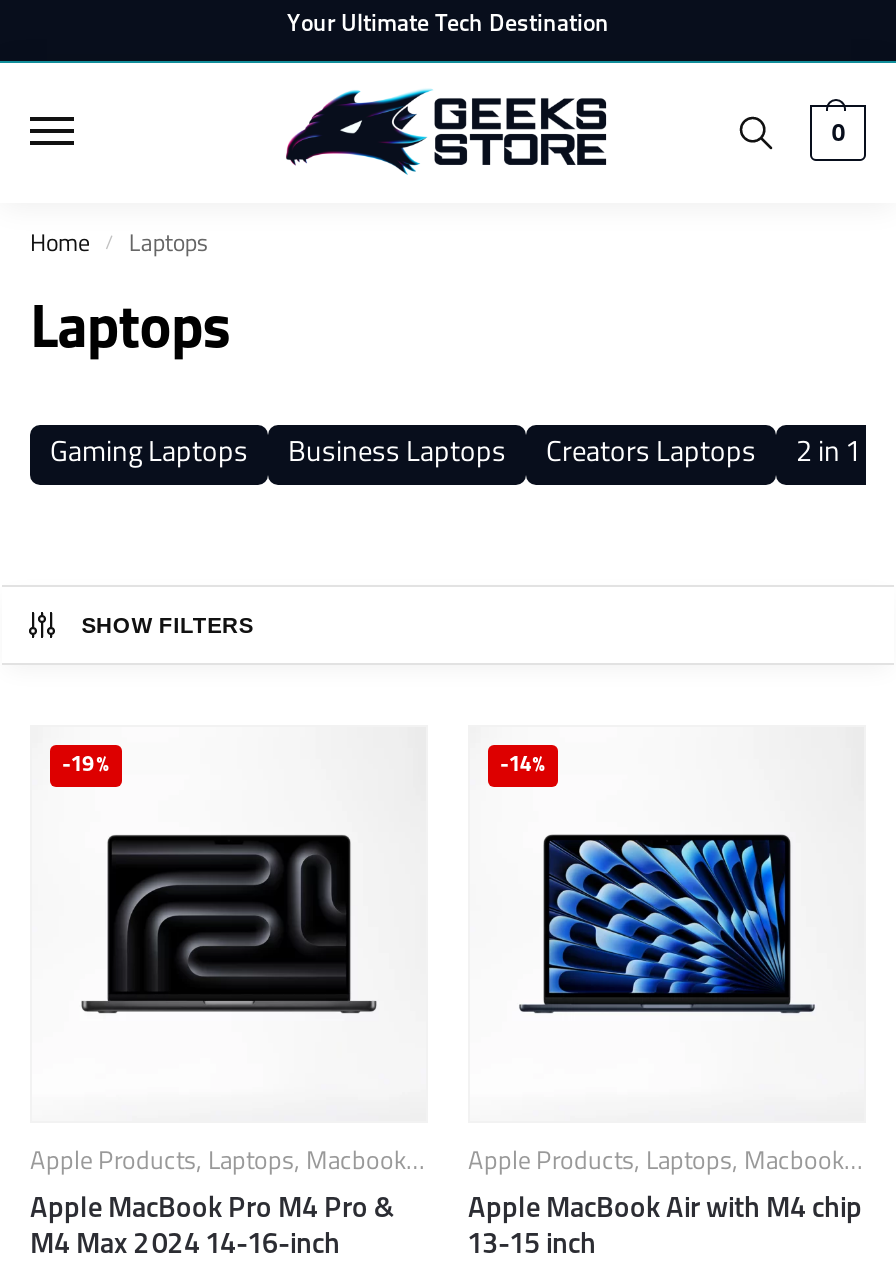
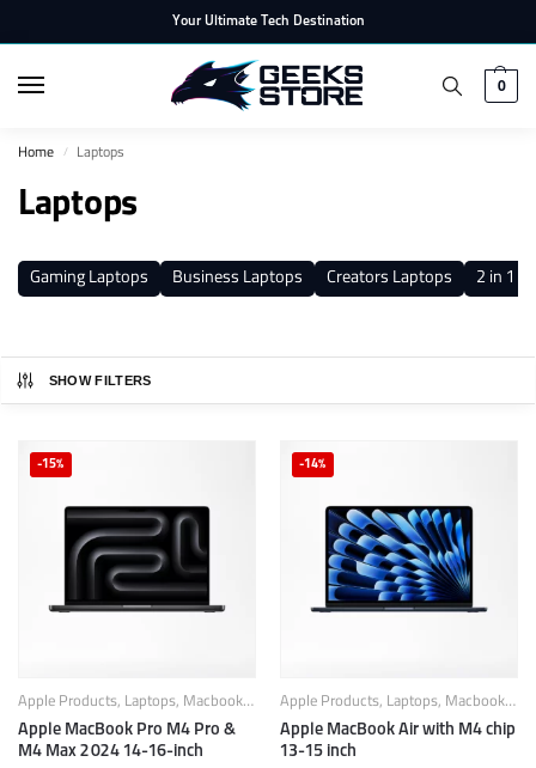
- -19%
+ -15%
